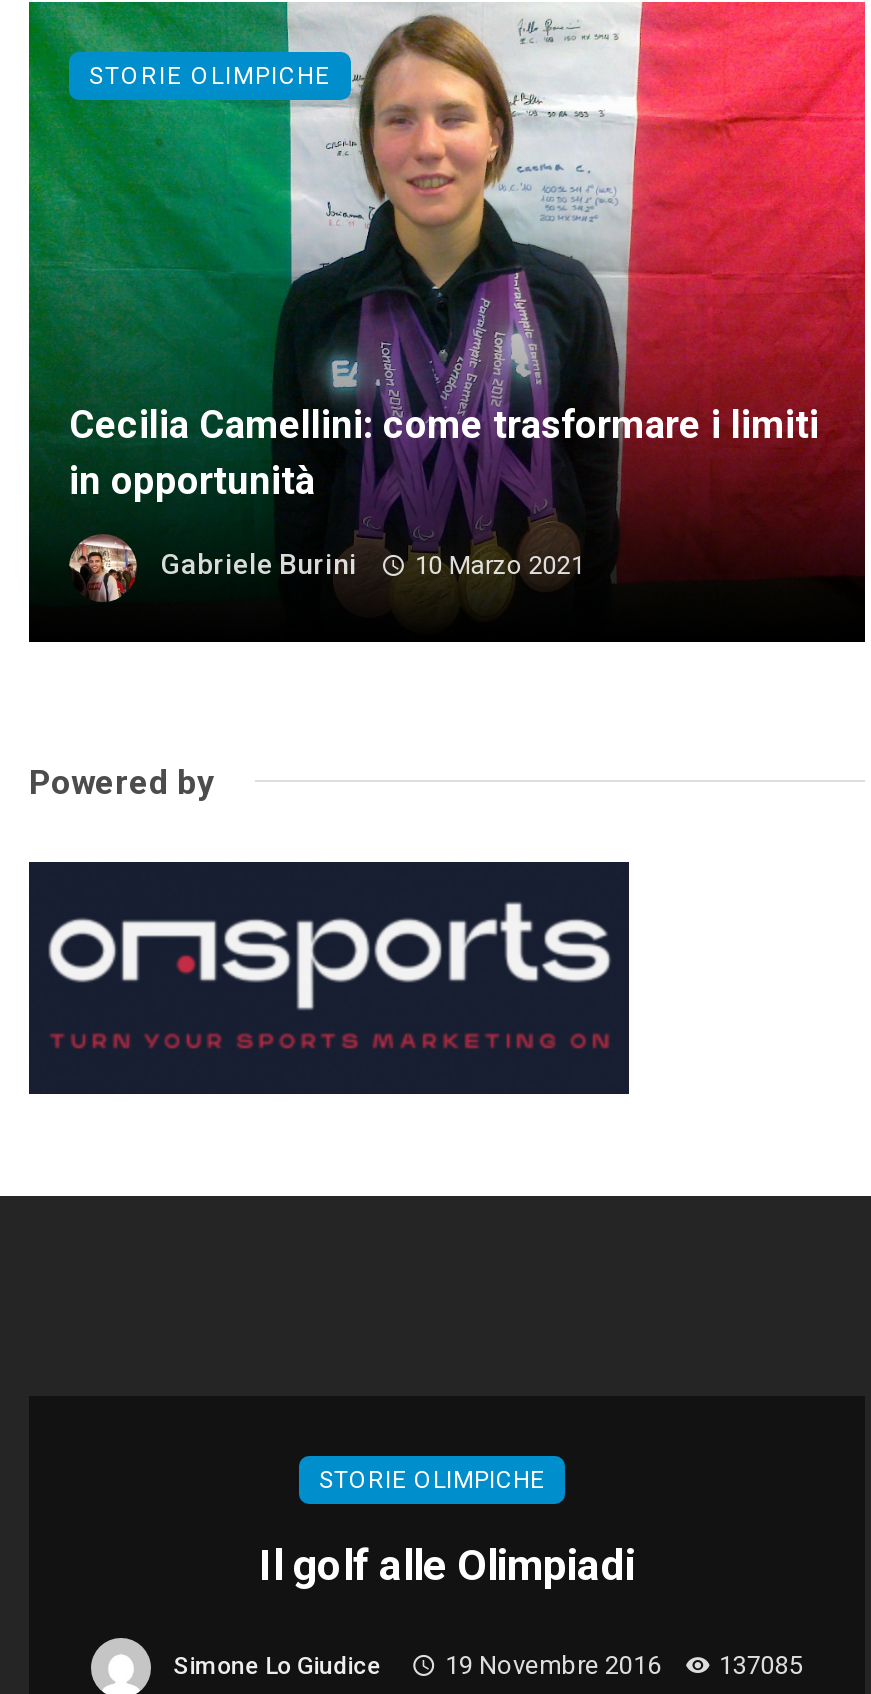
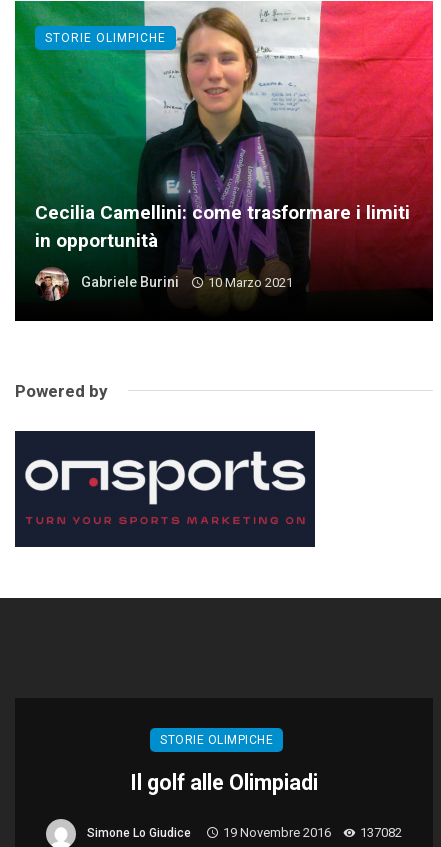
- 19 Novembre 2016 137085
+ 19 Novembre 2016 137082
